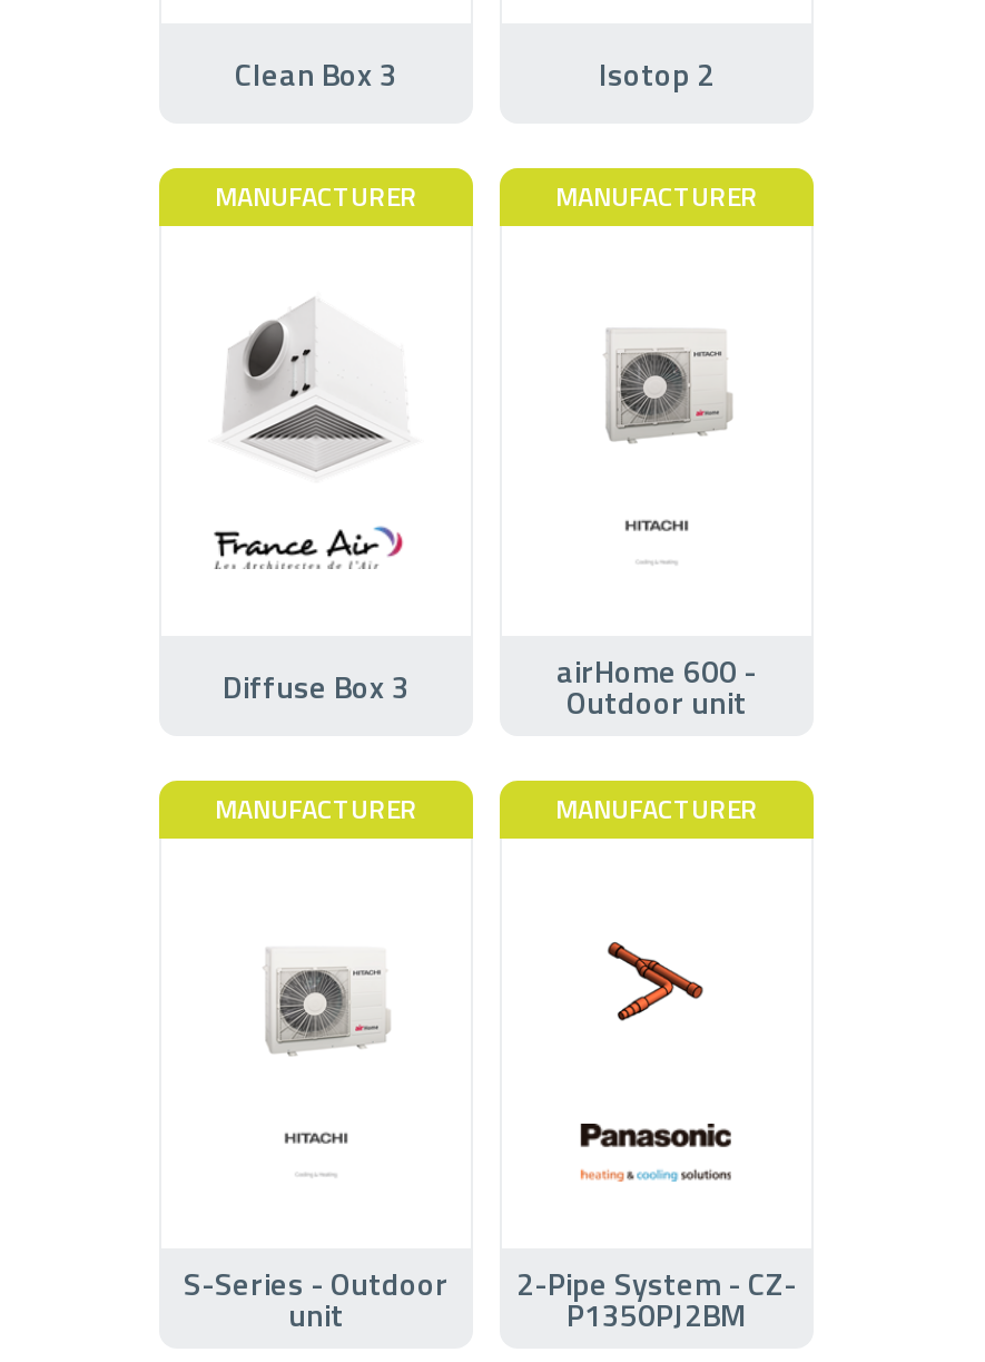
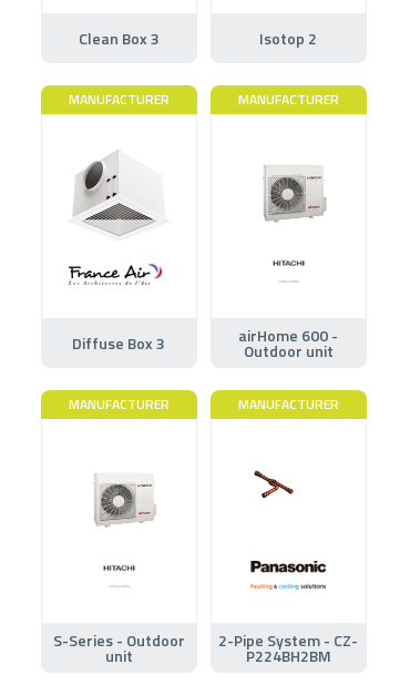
- [image]
+ [image]

- P1350PJ2BM
+ P224BH2BM
